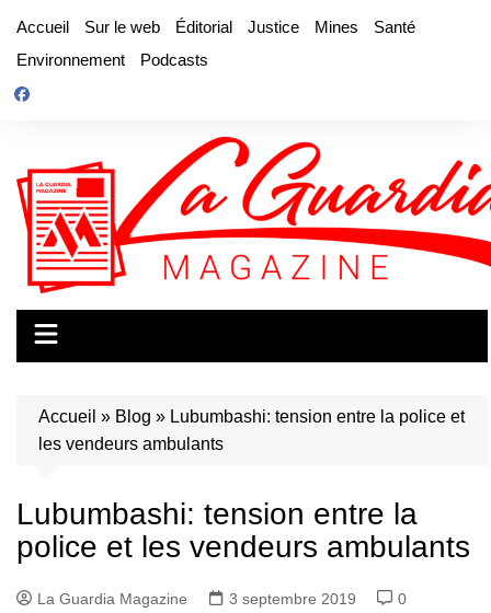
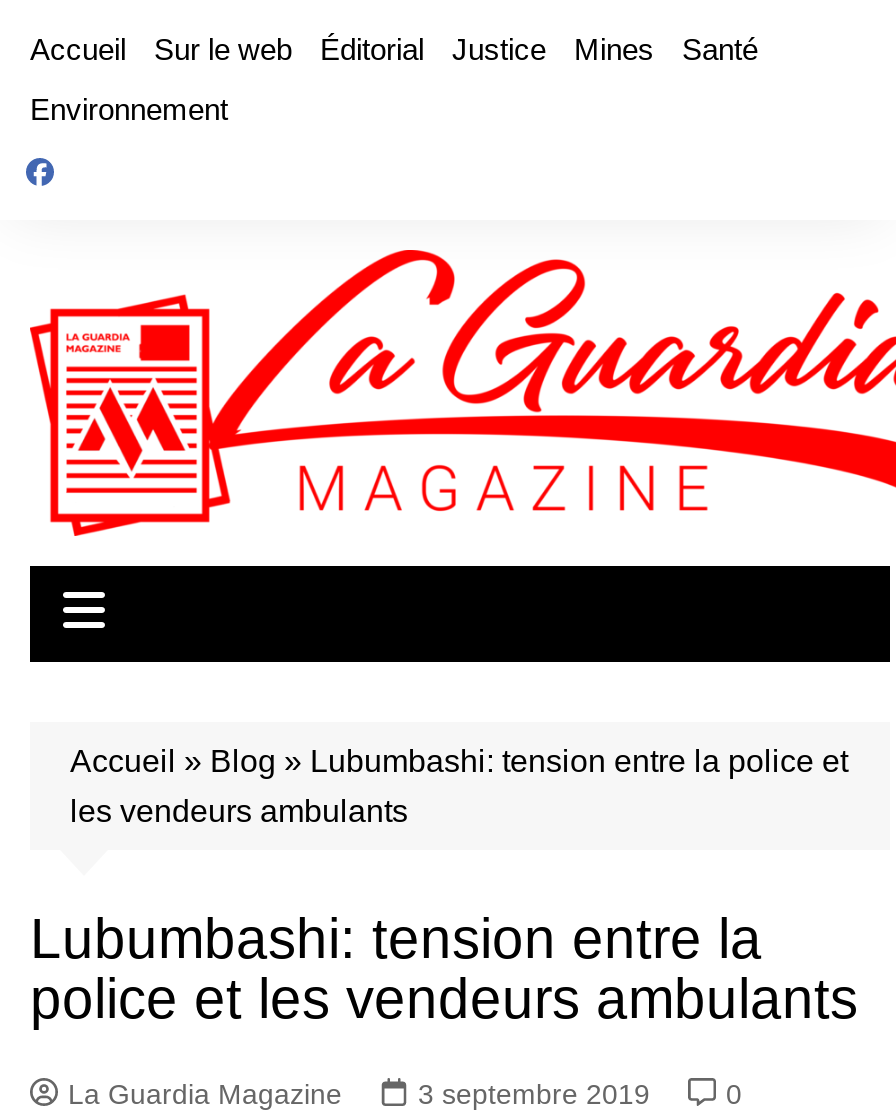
- Podcasts
